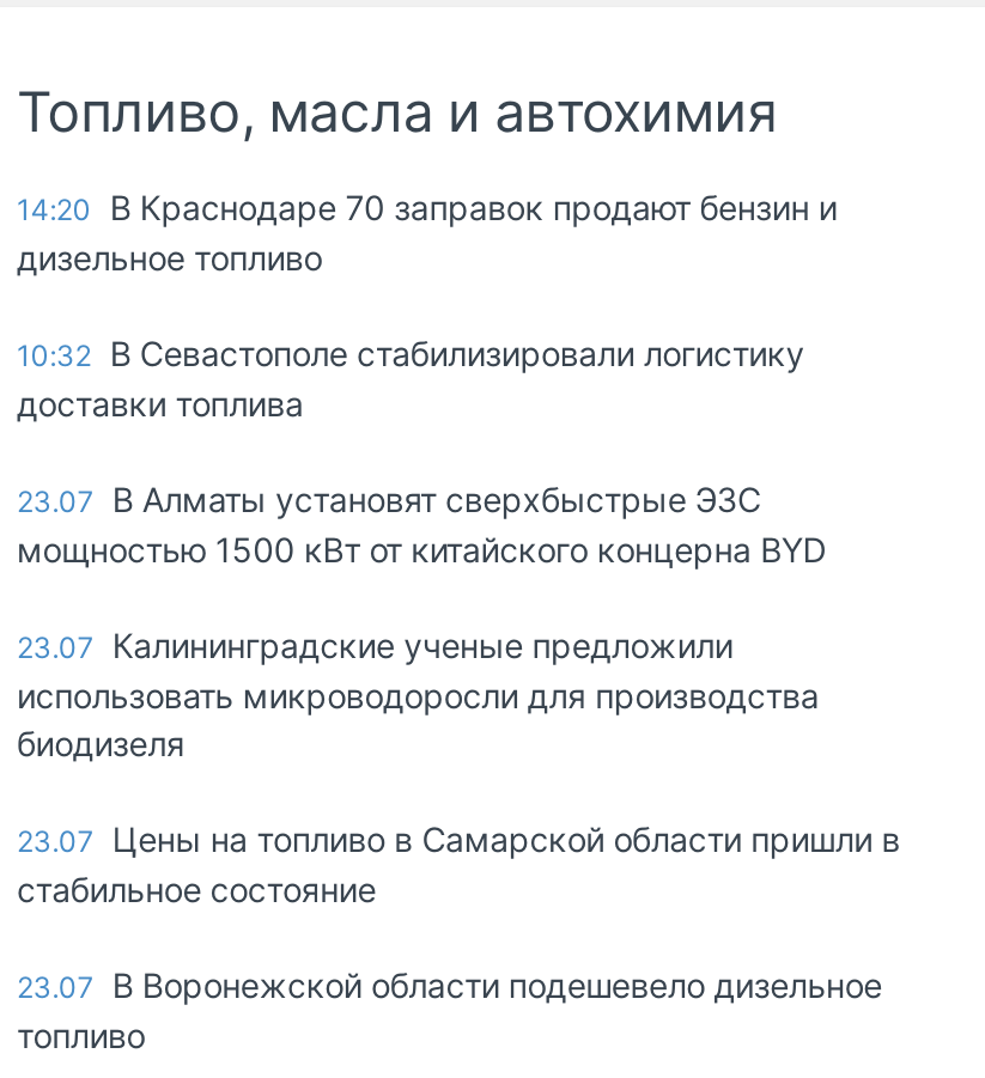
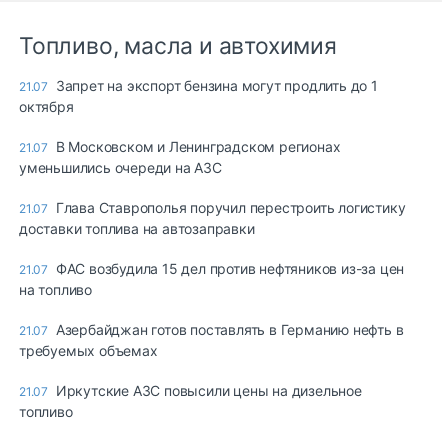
- 14:20 В Краснодаре 70 заправок продают бензин и
- дизельное топливо
+ 21.07 Запрет на экспорт бензина могут продлить до 1
+ октября

- 10:32 В Севастополе стабилизировали логистику
- доставки топлива
+ 21.07 В Московском и Ленинградском регионах
+ уменьшились очереди на АЗС

- 23.07 В Алматы установят сверхбыстрые ЭЗС
- мощностью 1500 кВт от китайского концерна BYD
+ 21.07 Глава Ставрополья поручил перестроить логистику
+ доставки топлива на автозаправки

- 23.07 Калининградские ученые предложили
- использовать микроводоросли для производства
- биодизеля
+ 21.07 ФАС возбудила 15 дел против нефтяников из-за цен
+ на топливо

- 23.07 Цены на топливо в Самарской области пришли в
- стабильное состояние
+ 21.07 Азербайджан готов поставлять в Германию нефть в
+ требуемых объемах

- 23.07 В Воронежской области подешевело дизельное
+ 21.07 Иркутские АЗС повысили цены на дизельное
